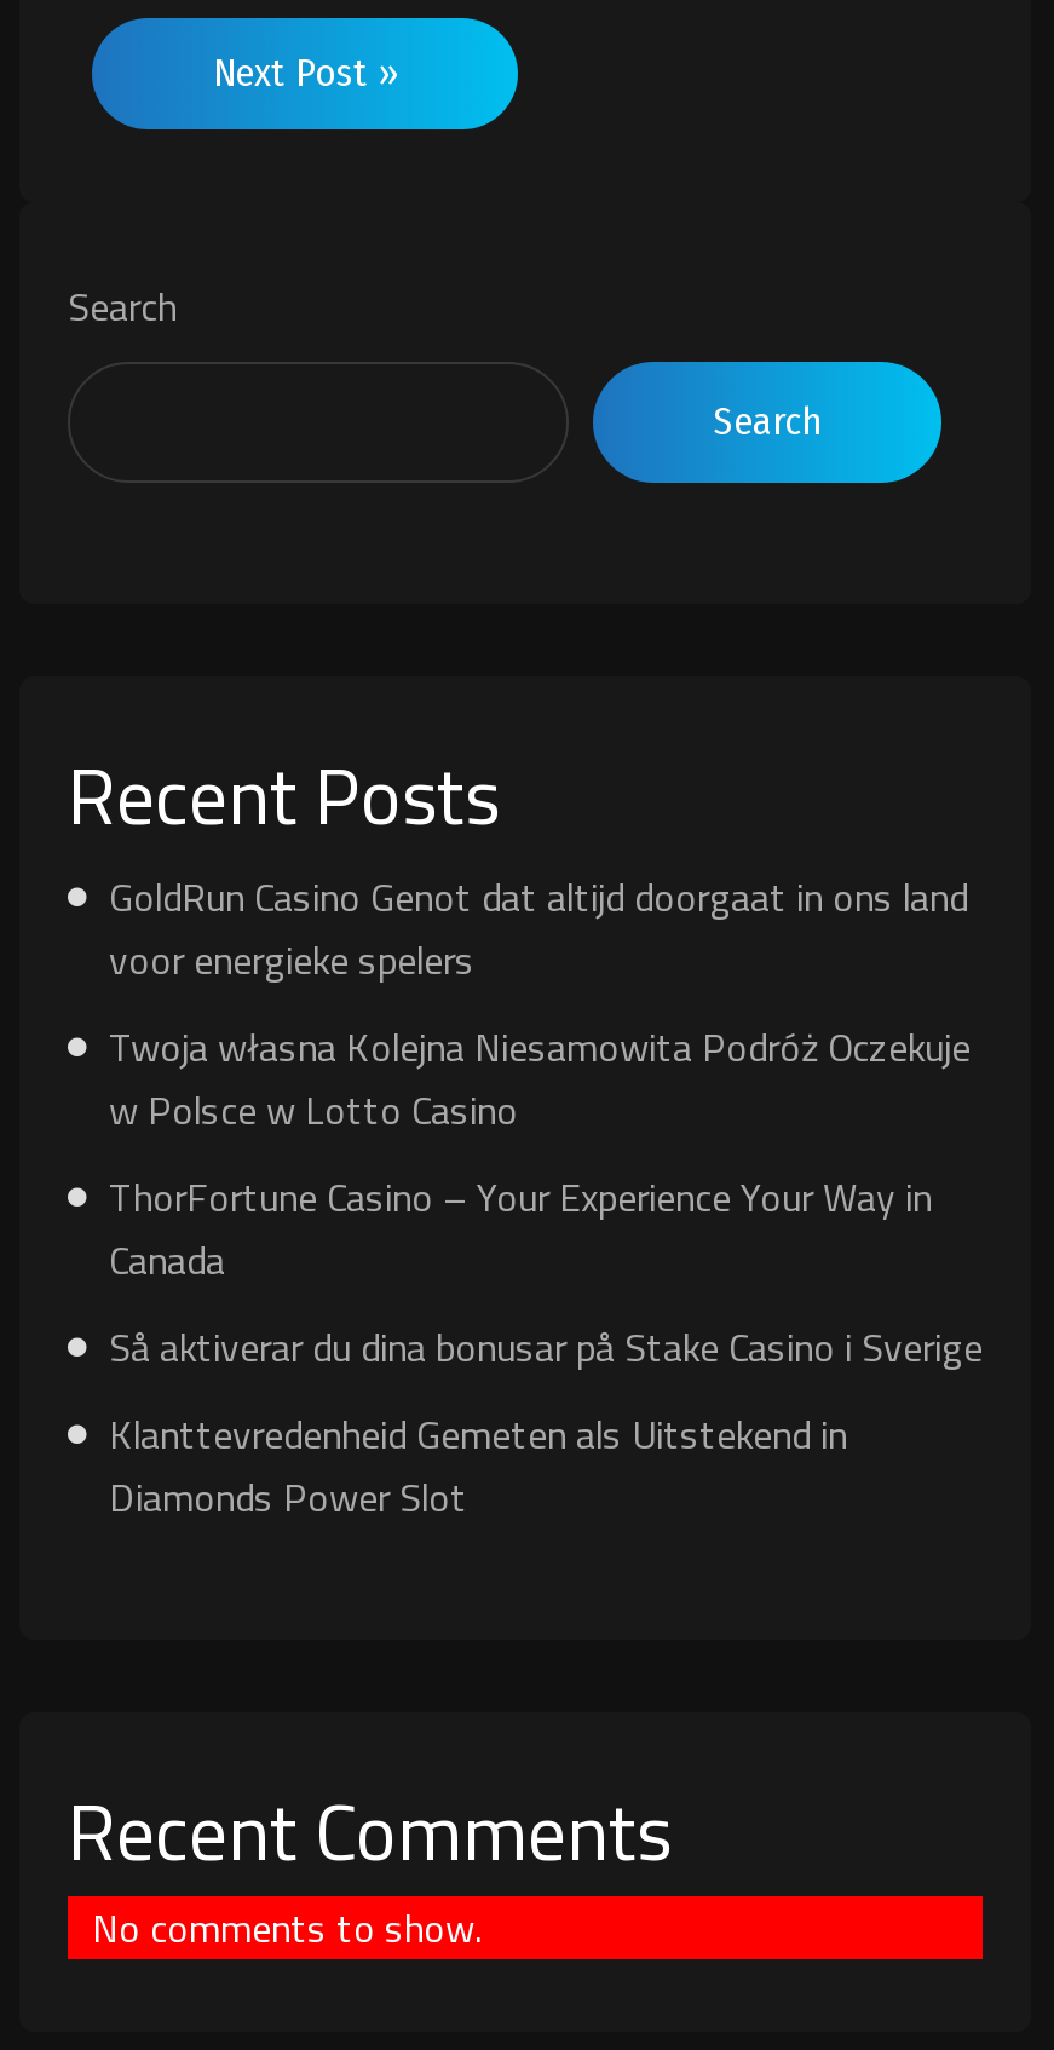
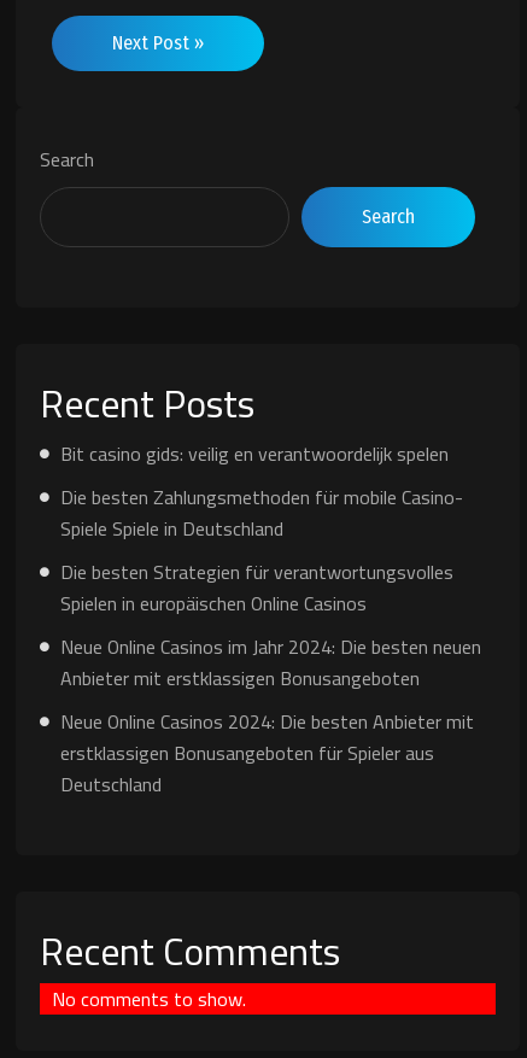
- GoldRun Casino Genot dat altijd doorgaat in ons land
- voor energieke spelers
- Twoja własna Kolejna Niesamowita Podróż Oczekuje
- w Polsce w Lotto Casino
- ThorFortune Casino – Your Experience Your Way in
- Canada
- Så aktiverar du dina bonusar på Stake Casino i Sverige
- Klanttevredenheid Gemeten als Uitstekend in
- Diamonds Power Slot
+ Bit casino gids: veilig en verantwoordelijk spelen
+ Die besten Zahlungsmethoden für mobile Casino-
+ Spiele Spiele in Deutschland
+ Die besten Strategien für verantwortungsvolles
+ Spielen in europäischen Online Casinos
+ Neue Online Casinos im Jahr 2024: Die besten neuen
+ Anbieter mit erstklassigen Bonusangeboten
+ Neue Online Casinos 2024: Die besten Anbieter mit
+ erstklassigen Bonusangeboten für Spieler aus
+ Deutschland
